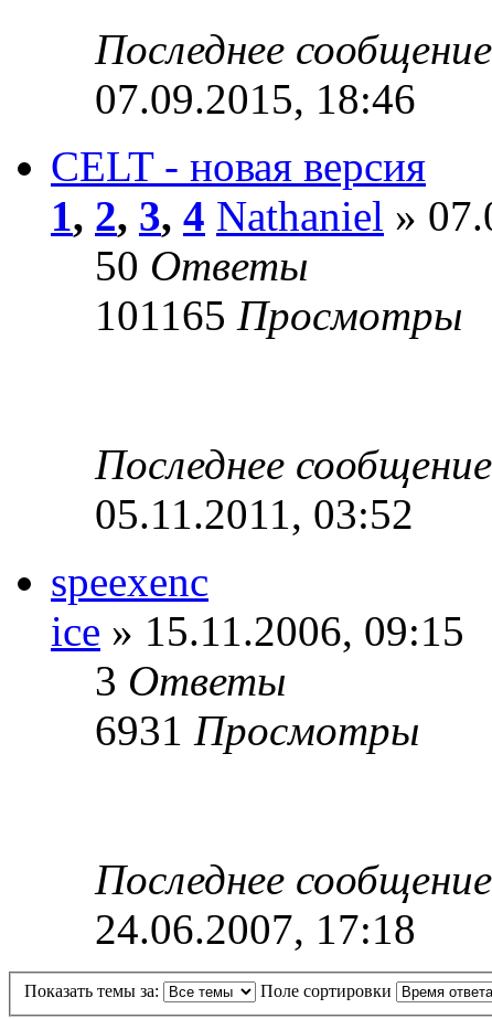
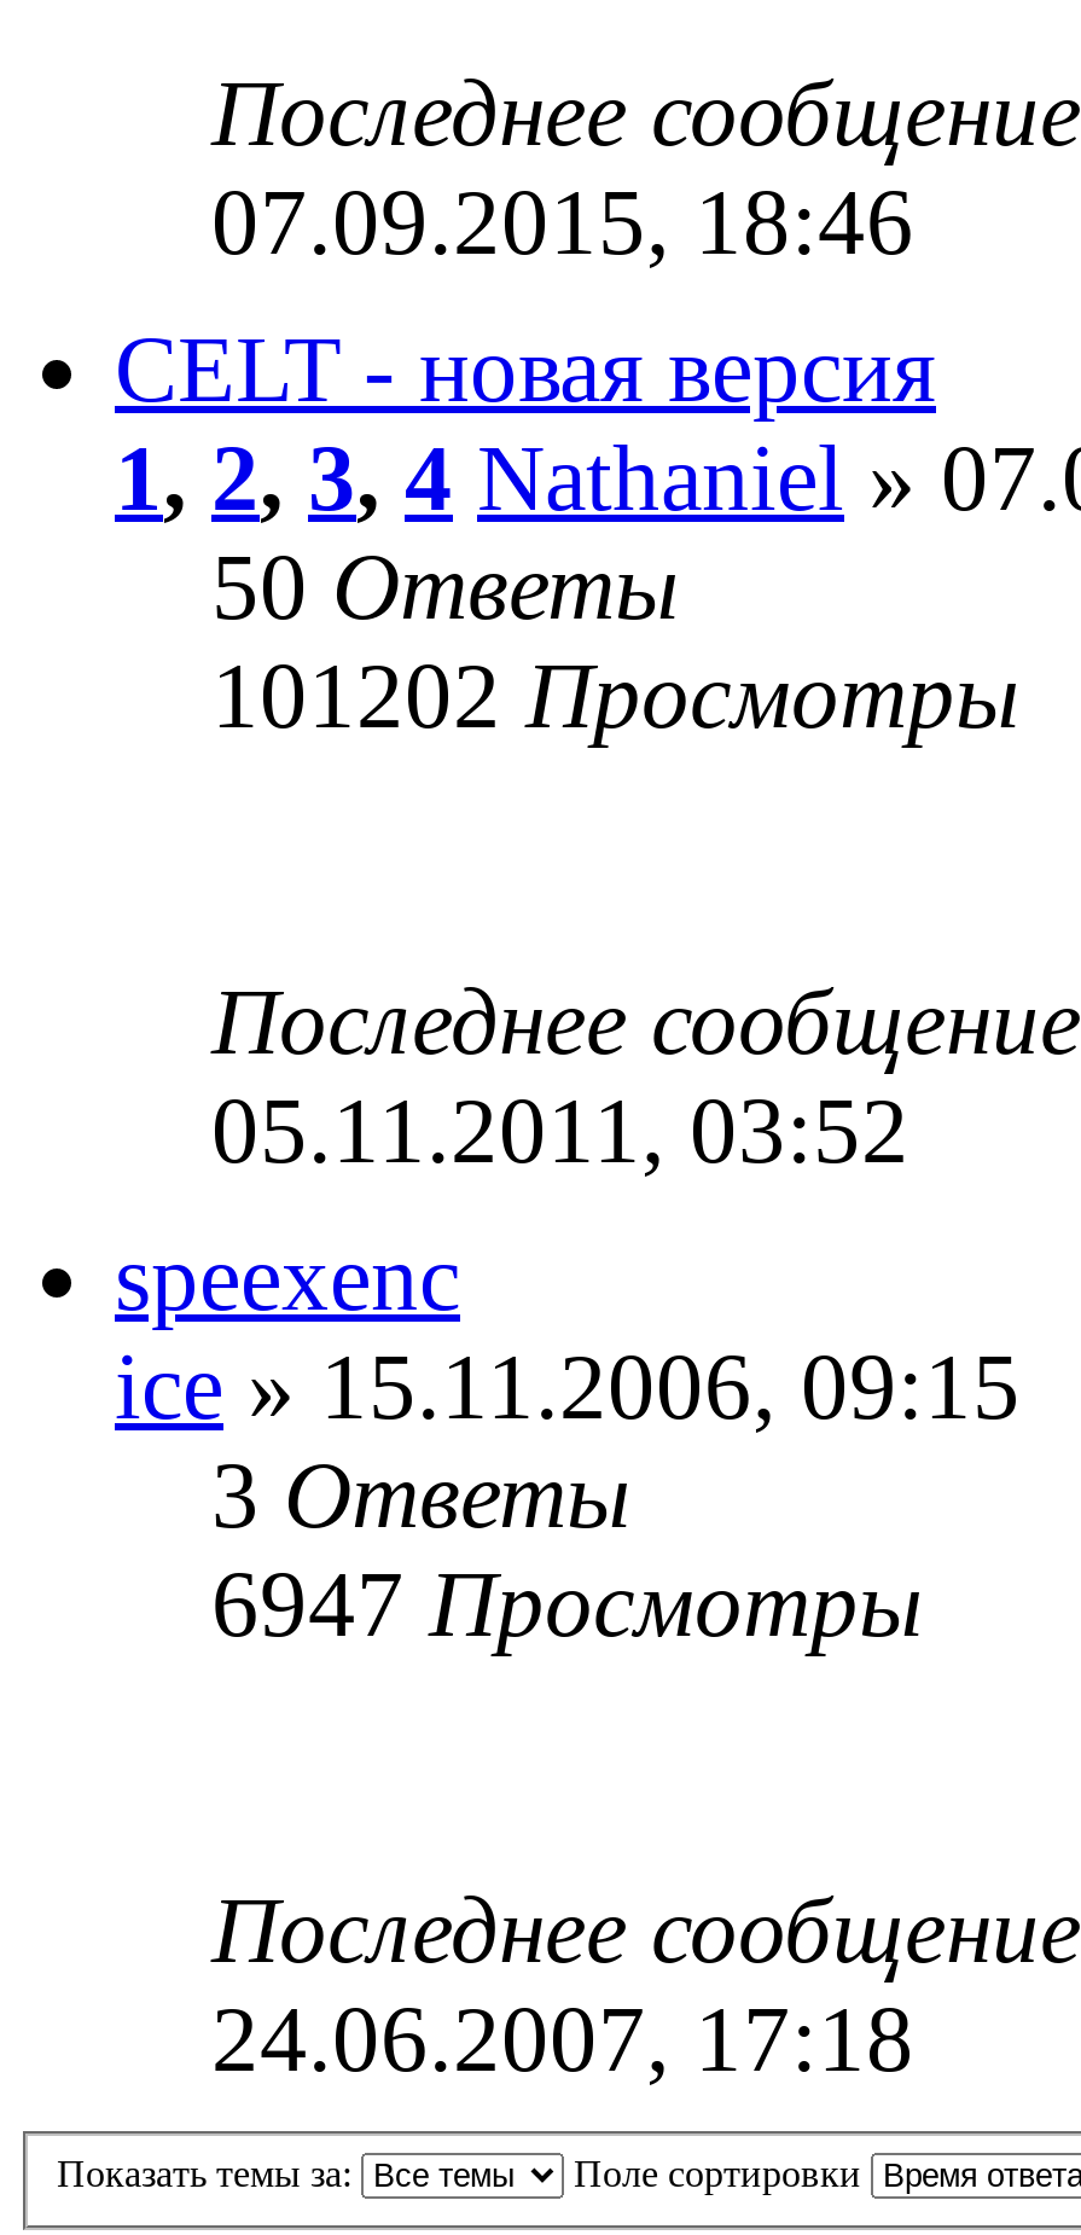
- 101165 Просмотры
+ 101202 Просмотры

- 6931 Просмотры
+ 6947 Просмотры
